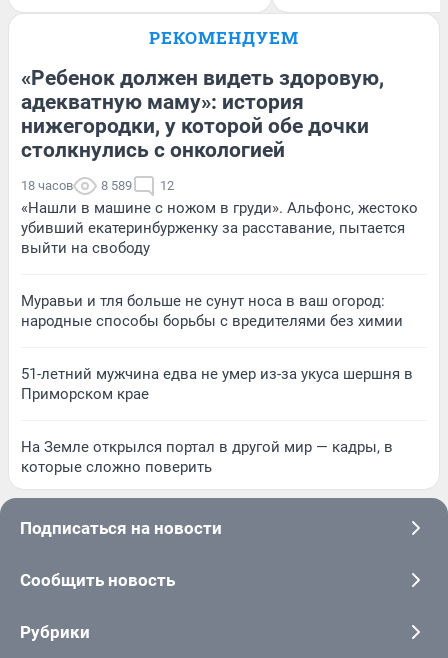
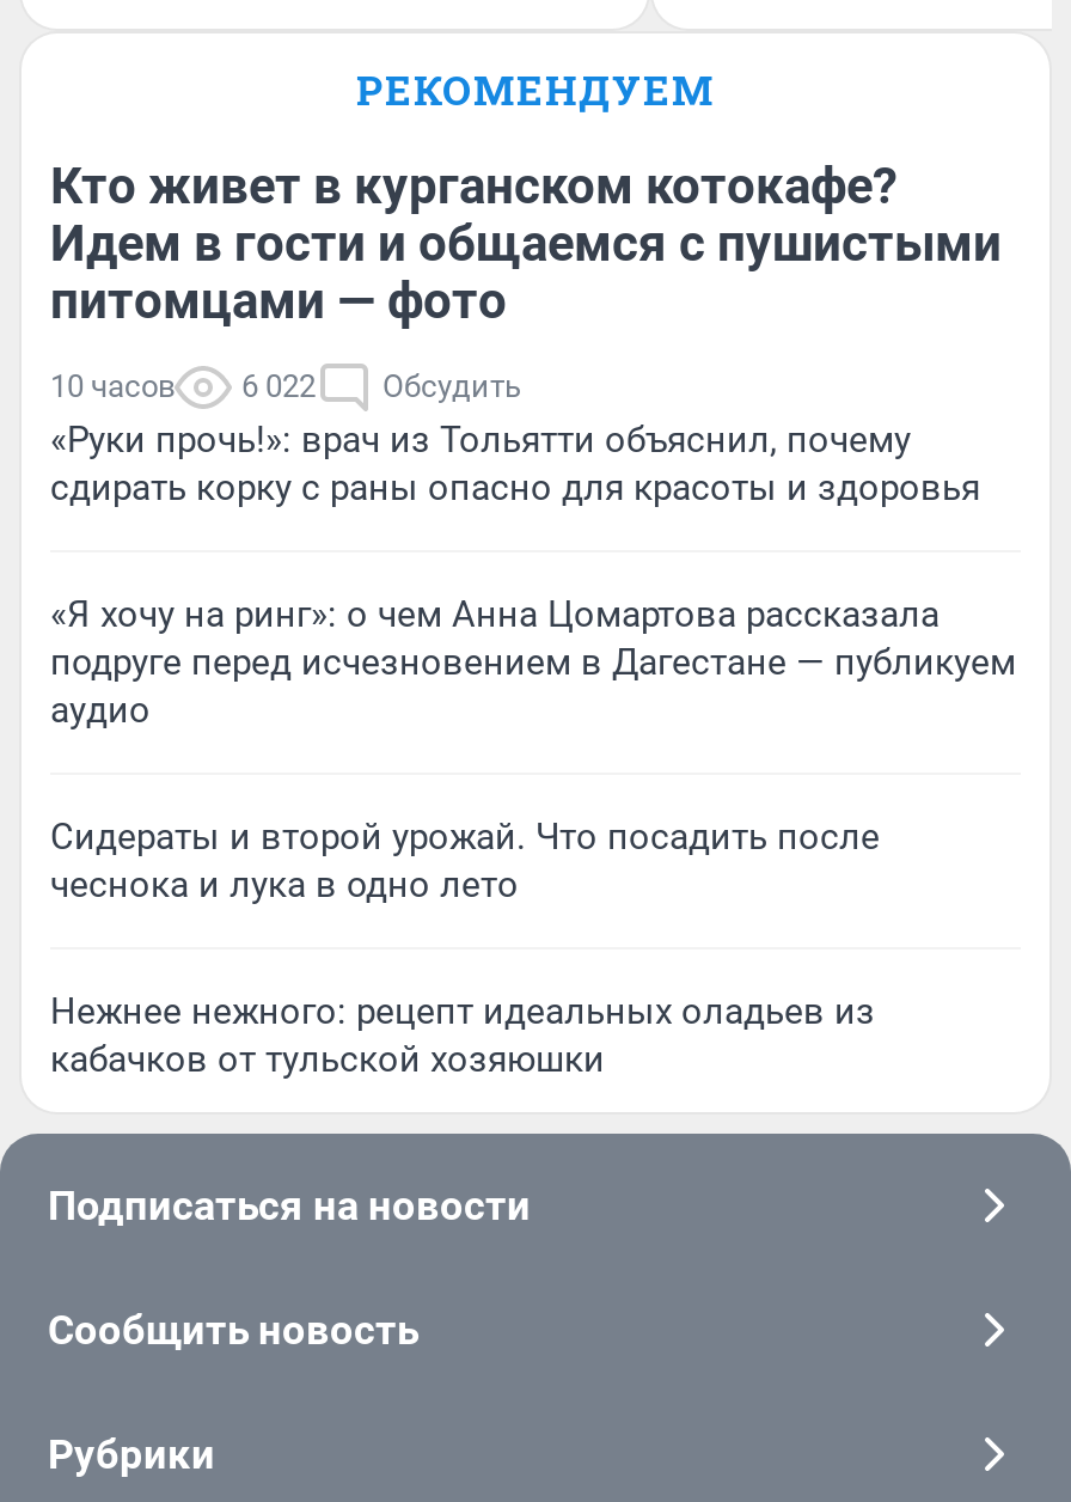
- «Ребенок должен видеть здоровую,
- адекватную маму»: история
- нижегородки, у которой обе дочки
- столкнулись с онкологией
+ Кто живет в курганском котокафе?
+ Идем в гости и общаемся с пушистыми
+ питомцами — фото

- 18 часов
- 8 589
- 12
- «Нашли в машине с ножом в груди». Альфонс, жестоко
- убивший екатеринбурженку за расставание, пытается
- выйти на свободу
+ 10 часов
+ 6 022
+ Обсудить
+ «Руки прочь!»: врач из Тольятти объяснил, почему
+ сдирать корку с раны опасно для красоты и здоровья

- Муравьи и тля больше не сунут носа в ваш огород:
- народные способы борьбы с вредителями без химии
+ «Я хочу на ринг»: о чем Анна Цомартова рассказала
+ подруге перед исчезновением в Дагестане — публикуем
+ аудио

- 51-летний мужчина едва не умер из-за укуса шершня в
- Приморском крае
+ Сидераты и второй урожай. Что посадить после
+ чеснока и лука в одно лето

- На Земле открылся портал в другой мир — кадры, в
- которые сложно поверить
+ Нежнее нежного: рецепт идеальных оладьев из
+ кабачков от тульской хозяюшки
